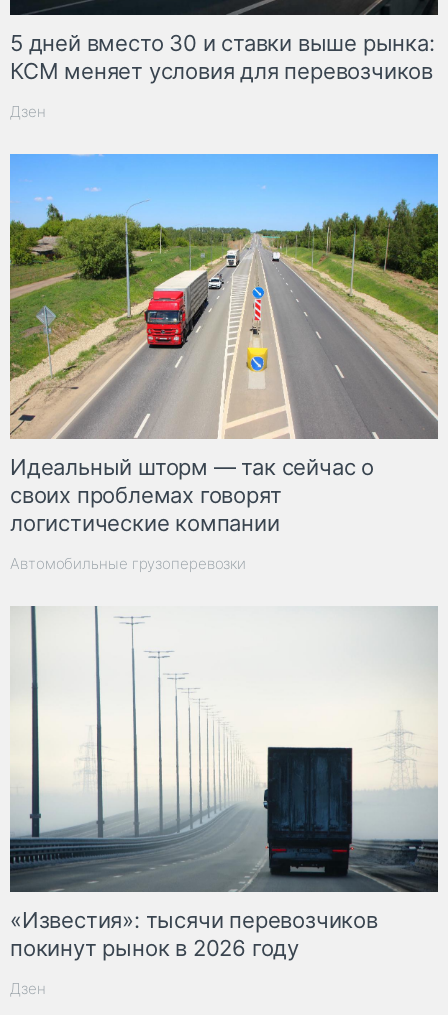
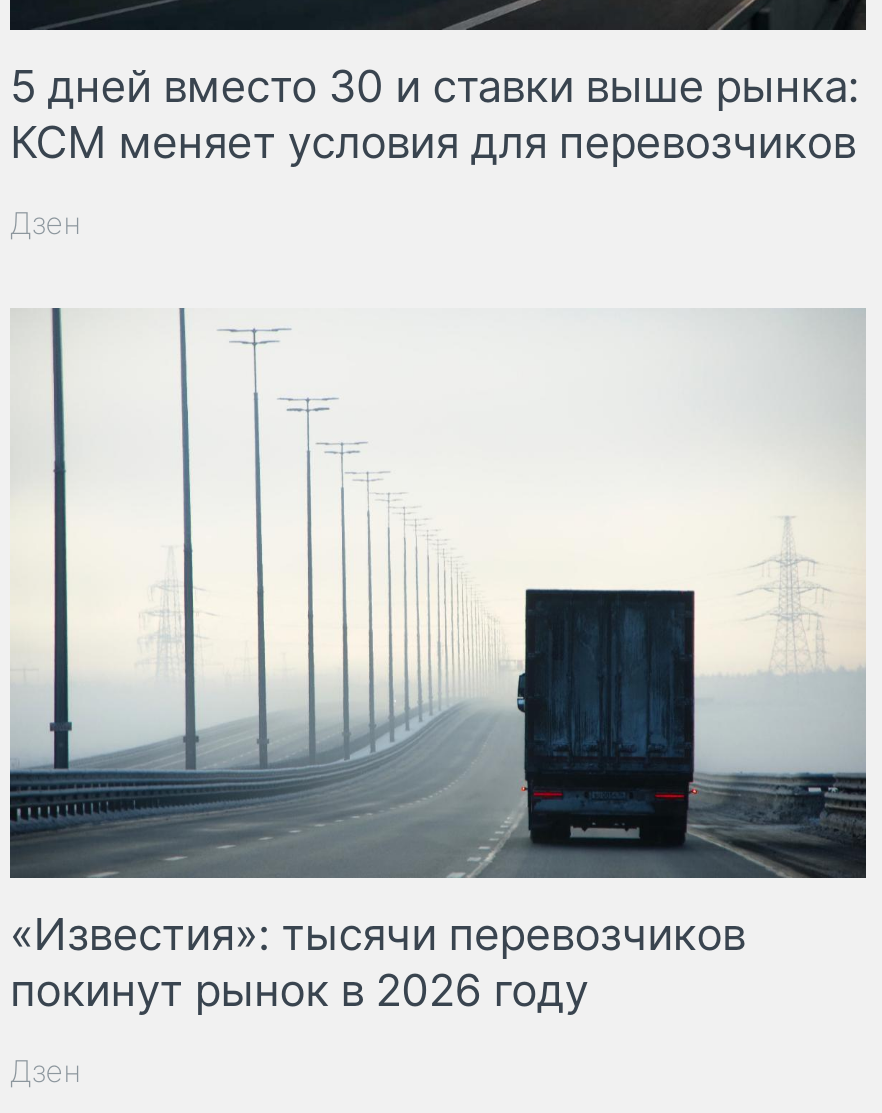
- [image]
- Идеальный шторм — так сейчас о
- своих проблемах говорят
- логистические компании
- Автомобильные грузоперевозки
